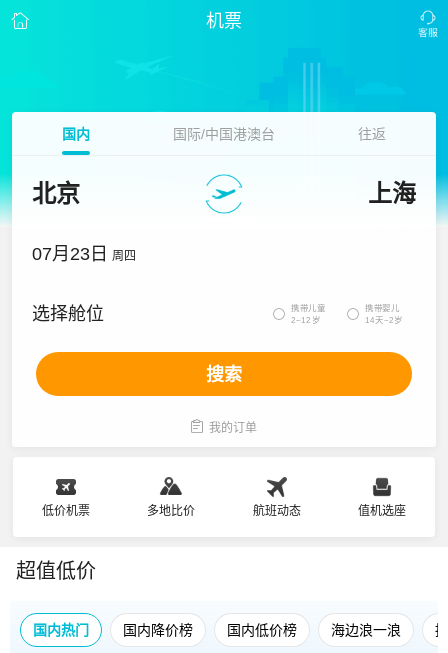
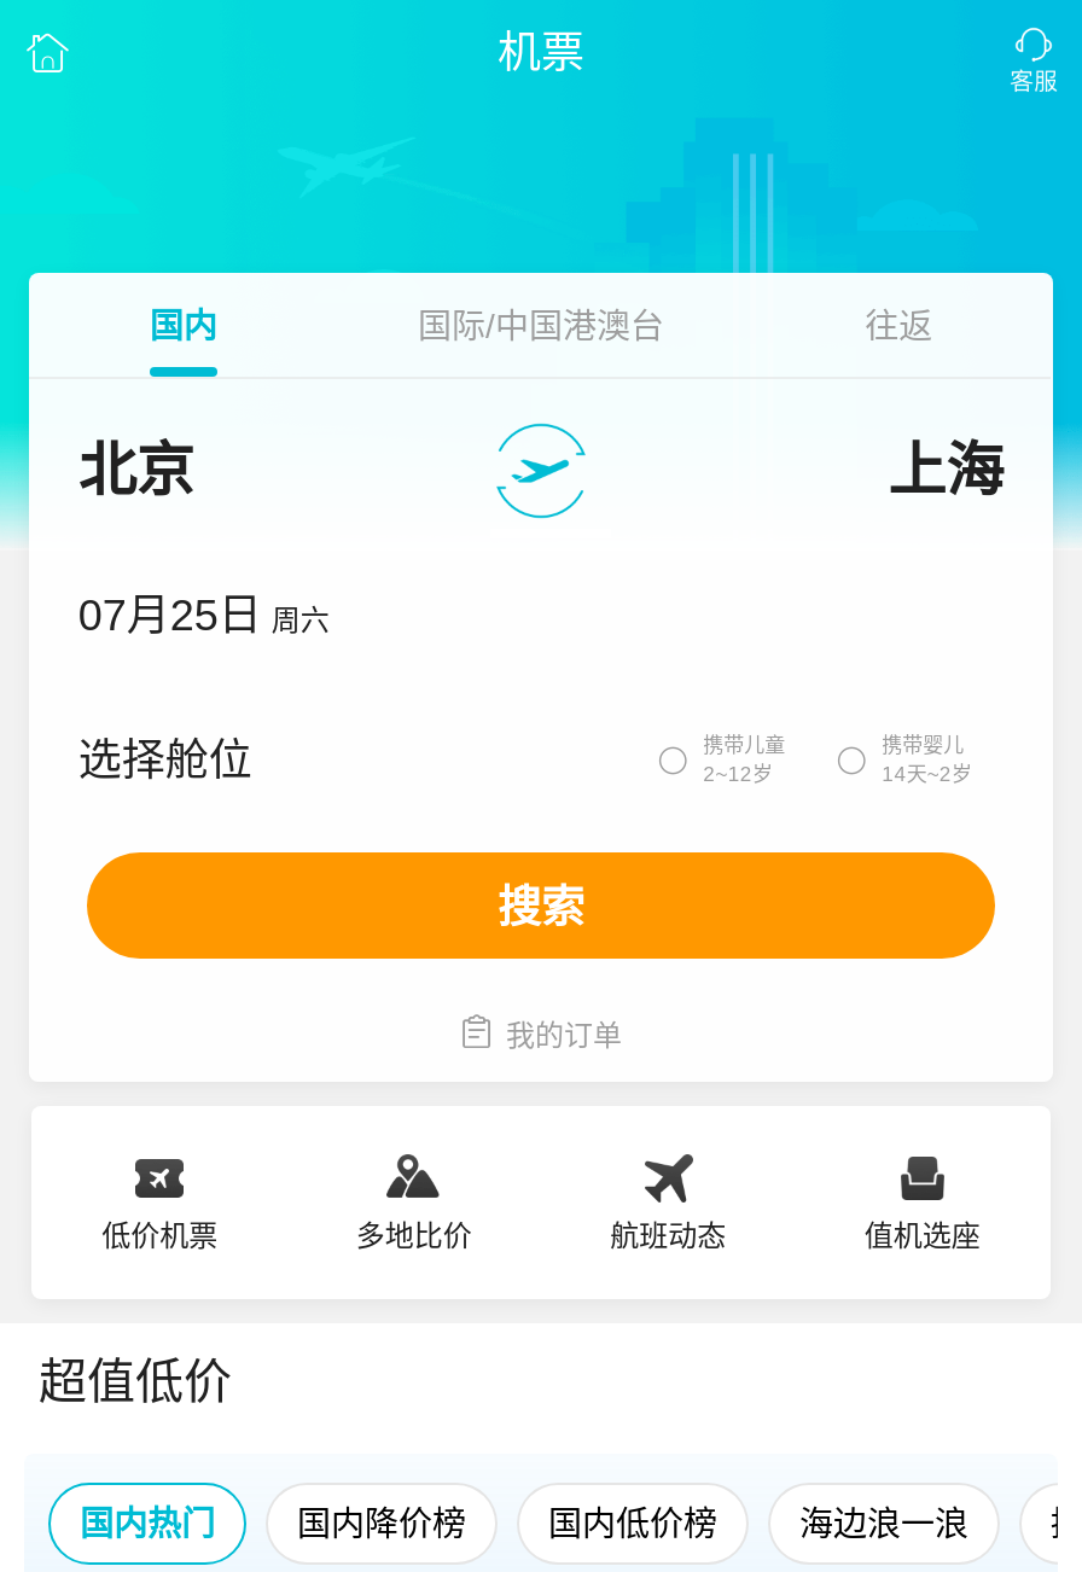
- 07月23日 周四
+ 07月25日 周六
